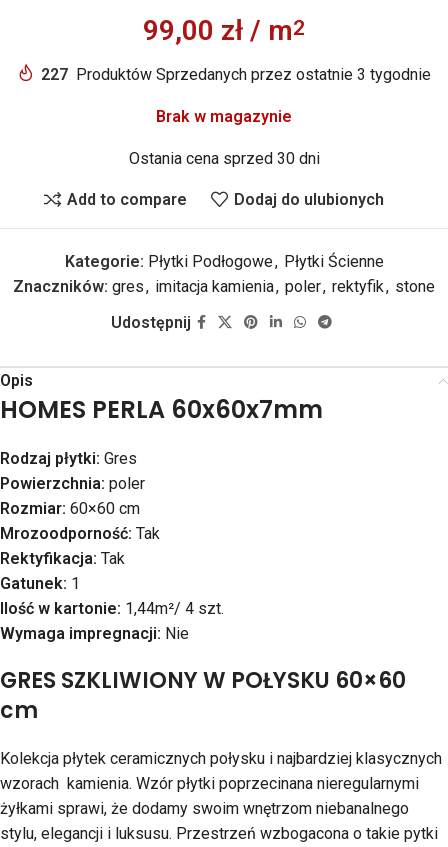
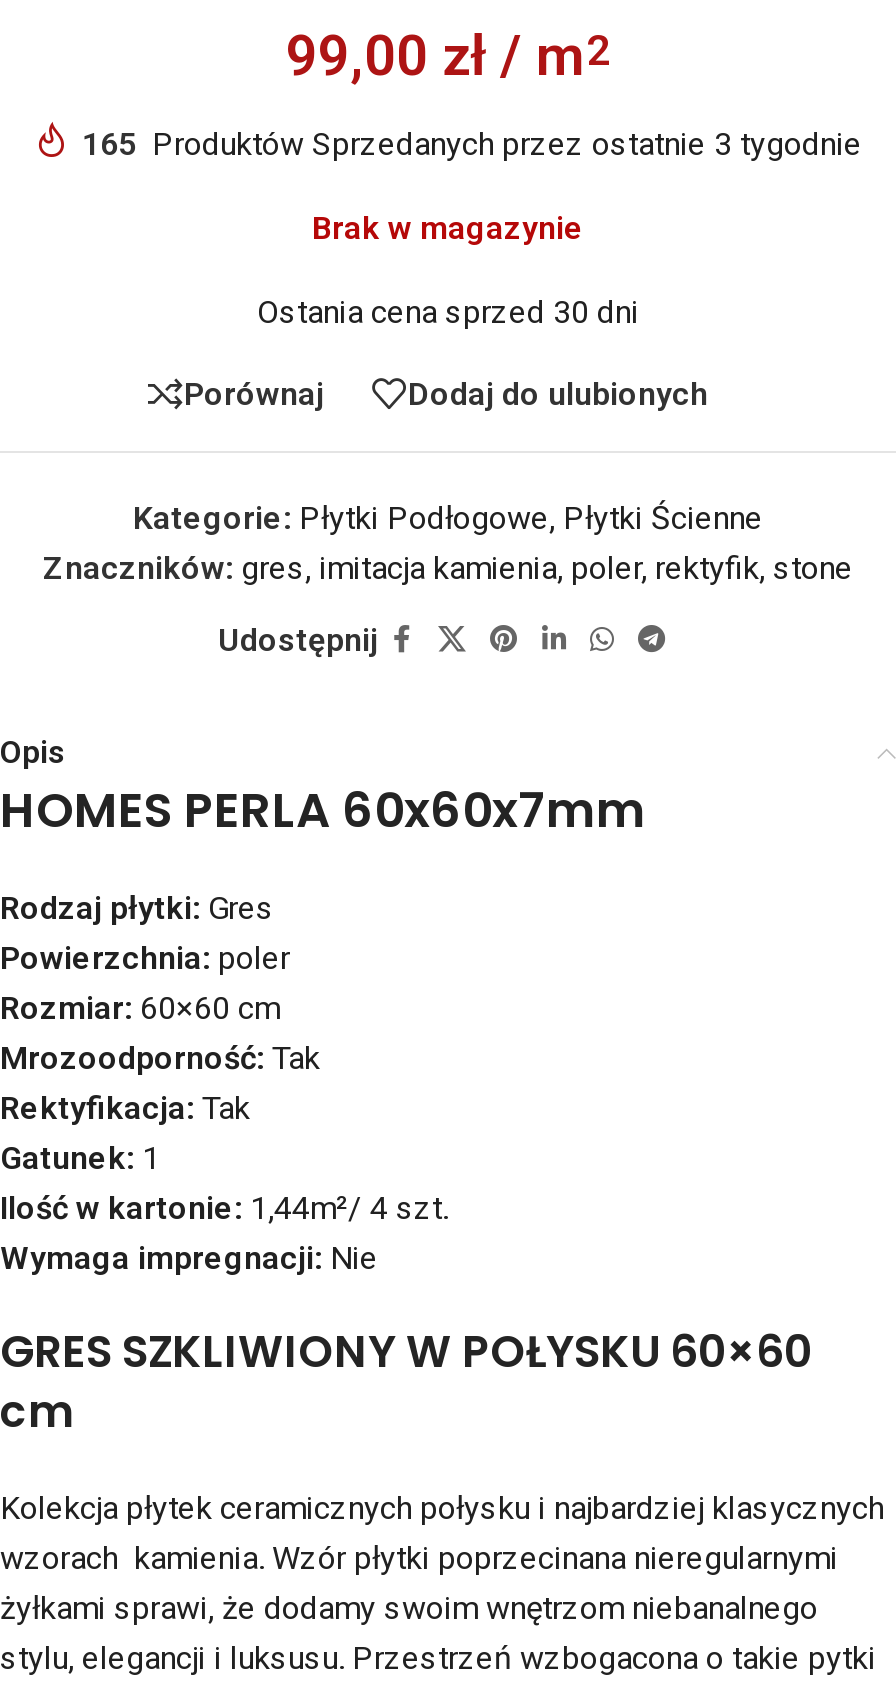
- 227 Produktów Sprzedanych przez ostatnie 3 tygodnie
+ 165 Produktów Sprzedanych przez ostatnie 3 tygodnie

- Add to compare
+ Porównaj
